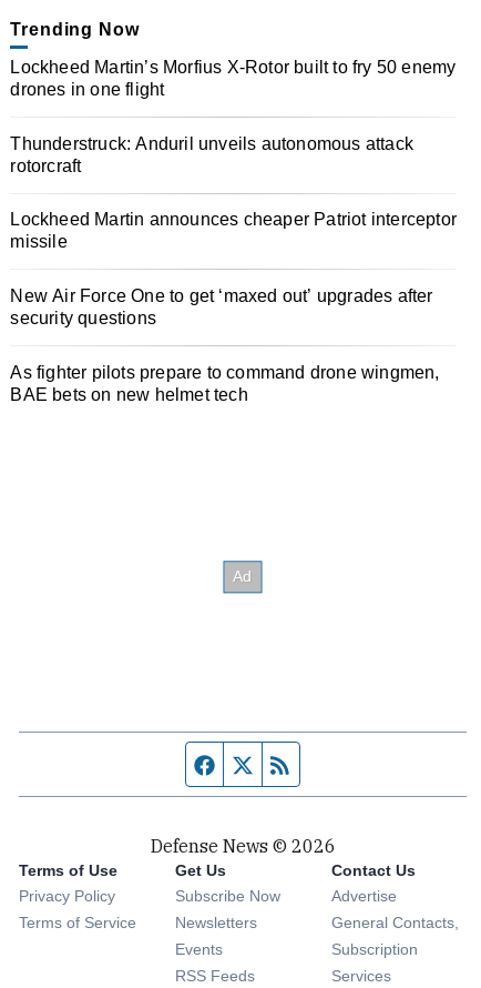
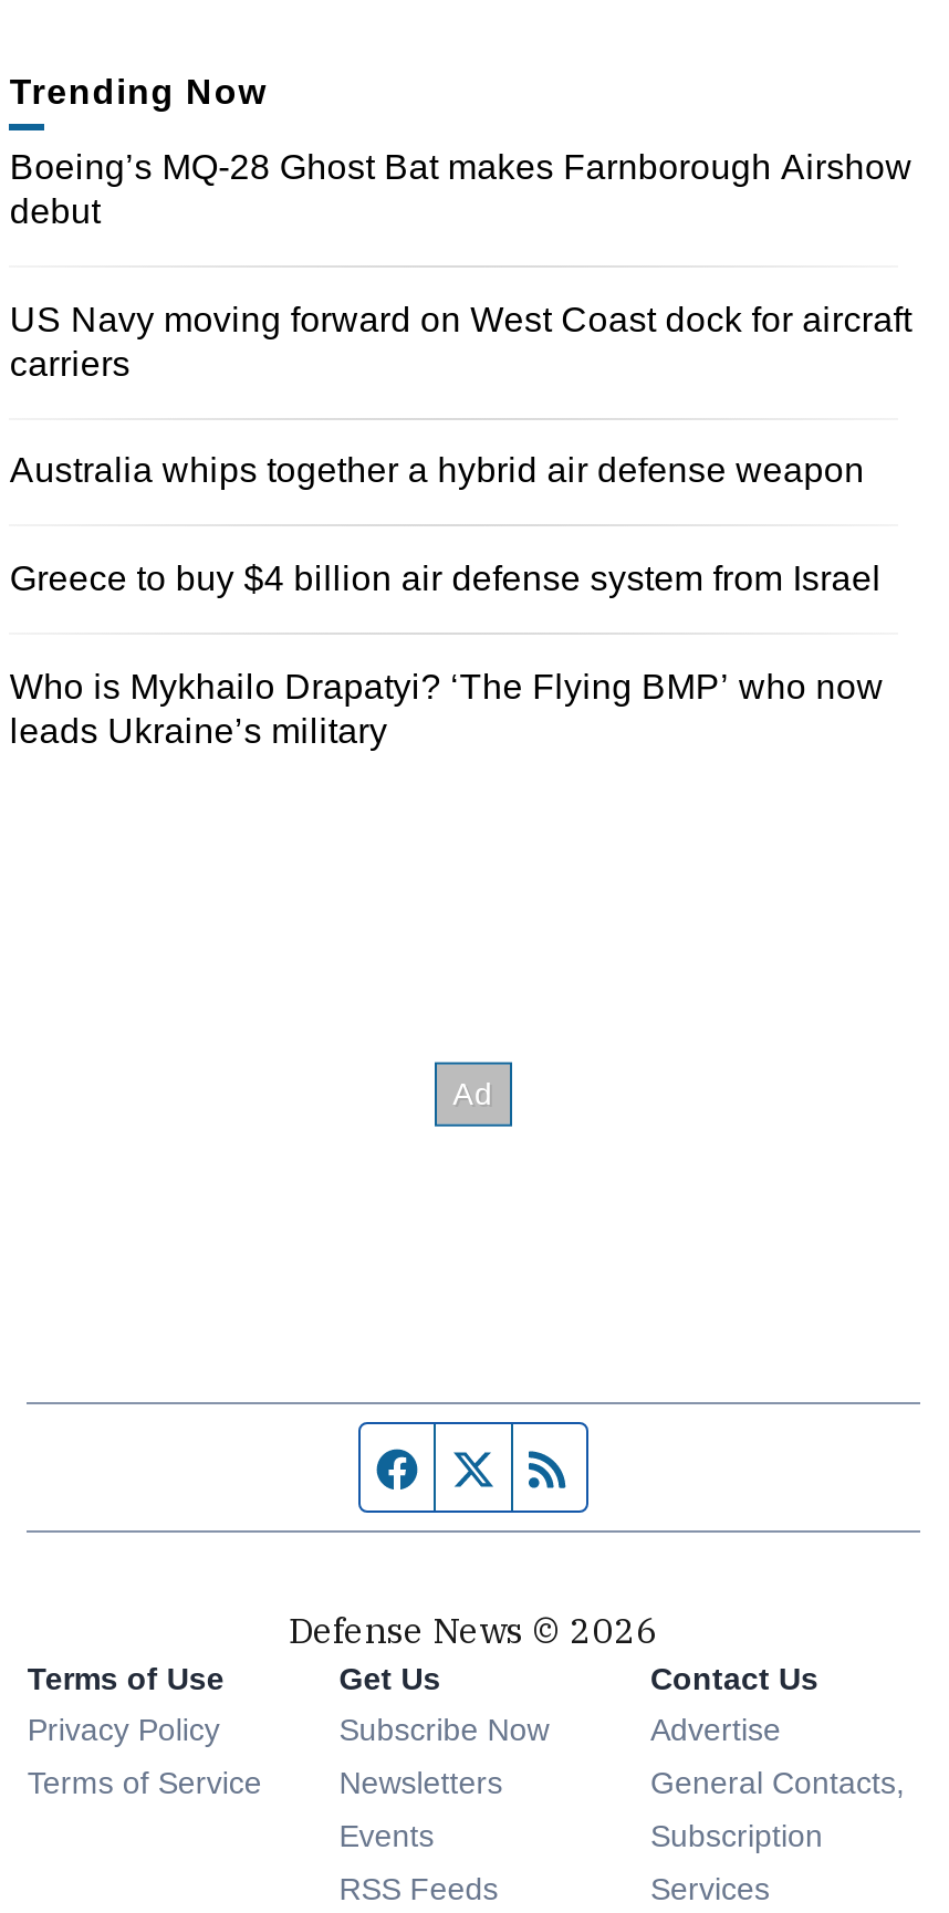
- Lockheed Martin’s Morfius X-Rotor built to fry 50 enemy
- drones in one flight
+ Boeing’s MQ-28 Ghost Bat makes Farnborough Airshow
+ debut

- Thunderstruck: Anduril unveils autonomous attack
- rotorcraft
+ US Navy moving forward on West Coast dock for aircraft
+ carriers

- Lockheed Martin announces cheaper Patriot interceptor
- missile
+ Australia whips together a hybrid air defense weapon

- New Air Force One to get ‘maxed out’ upgrades after
- security questions
+ Greece to buy $4 billion air defense system from Israel

- As fighter pilots prepare to command drone wingmen,
- BAE bets on new helmet tech
+ Who is Mykhailo Drapatyi? ‘The Flying BMP’ who now
+ leads Ukraine’s military
